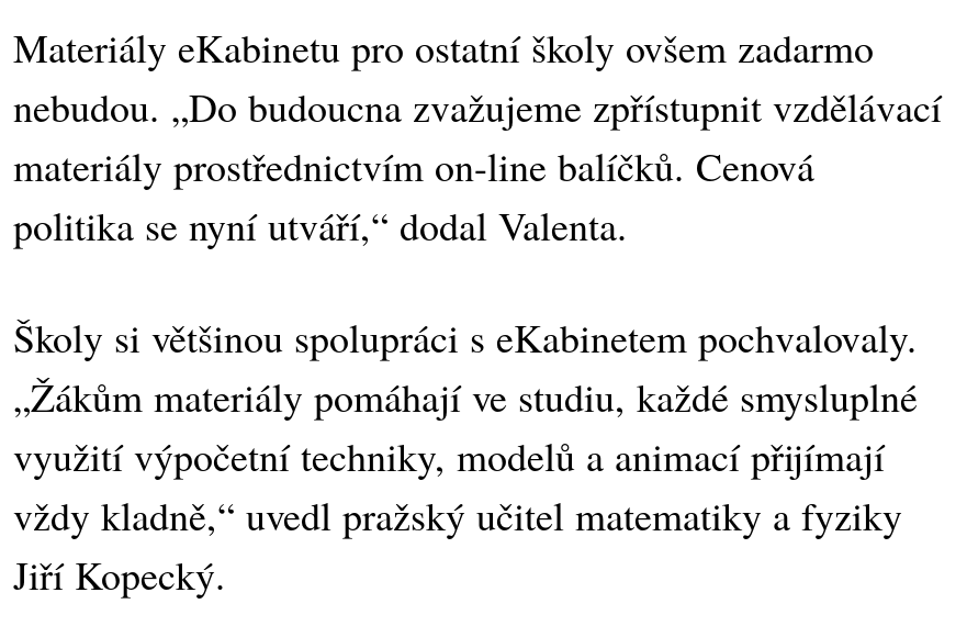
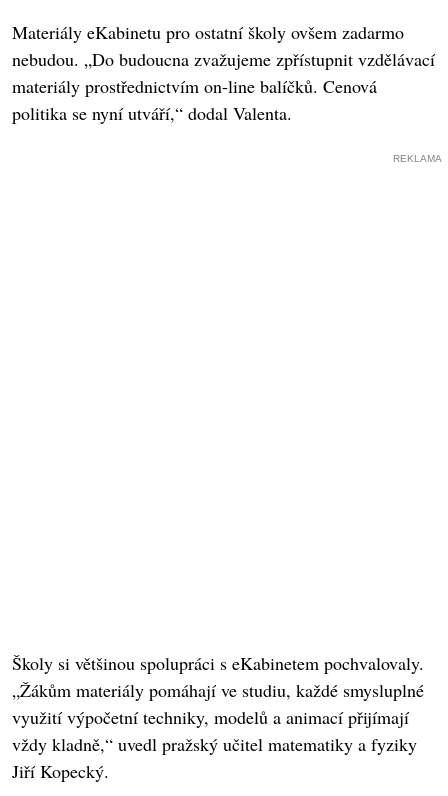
+ REKLAMA
